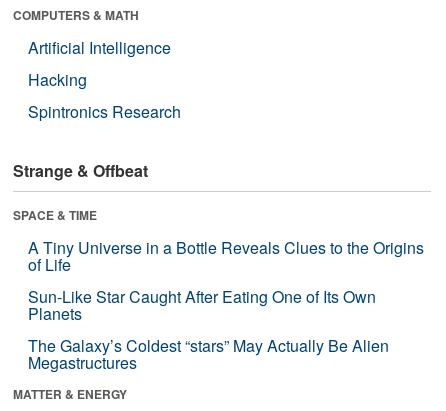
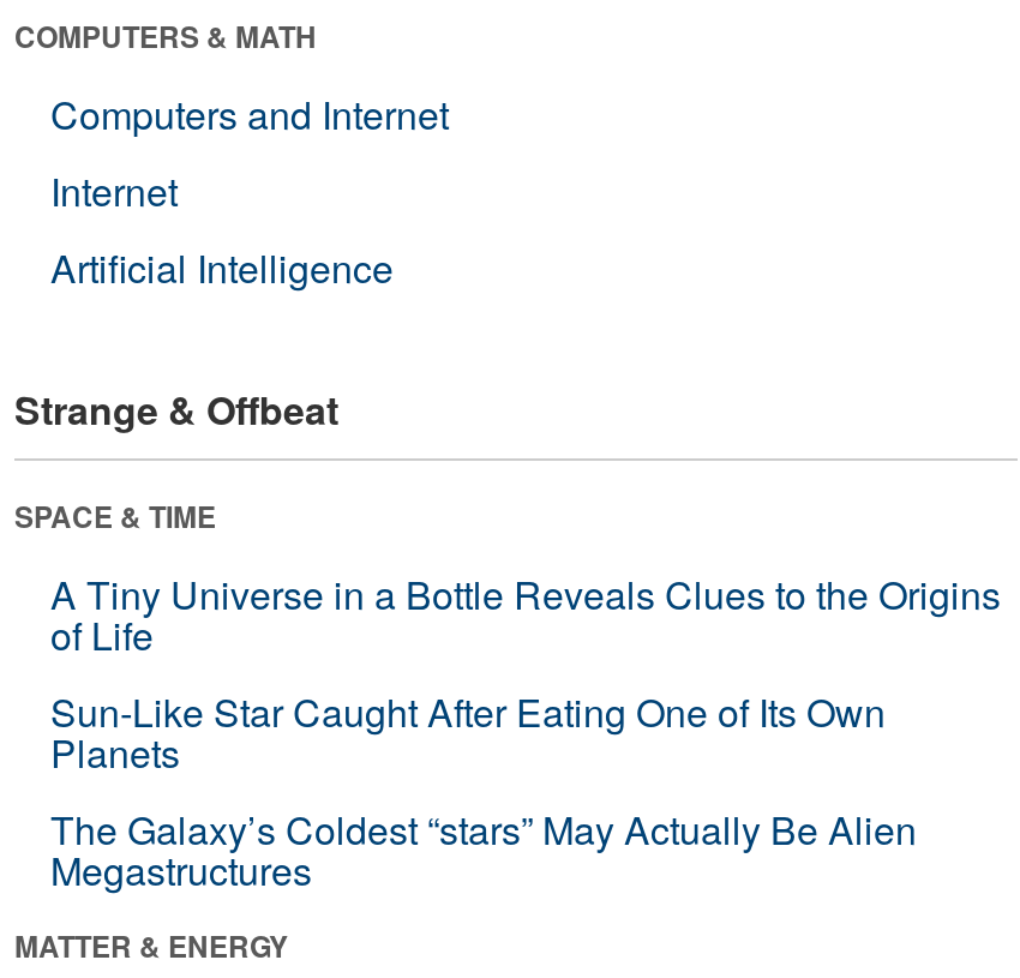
+ Computers and Internet
+ Internet

moved down: Artificial Intelligence

- Hacking
- Spintronics Research
